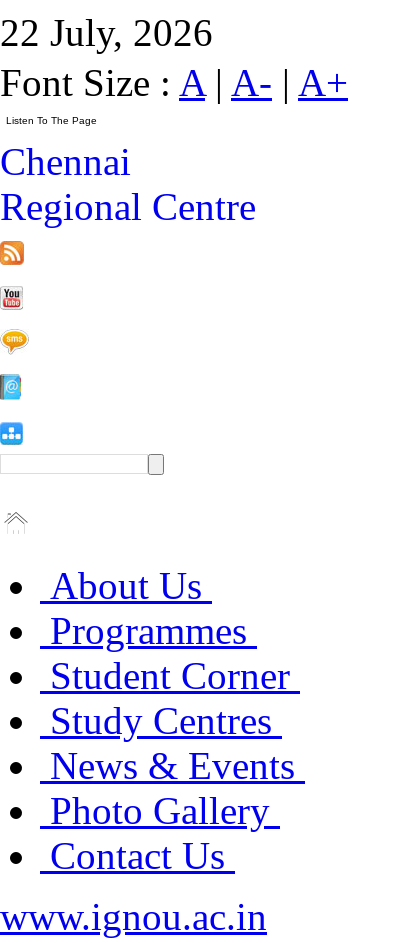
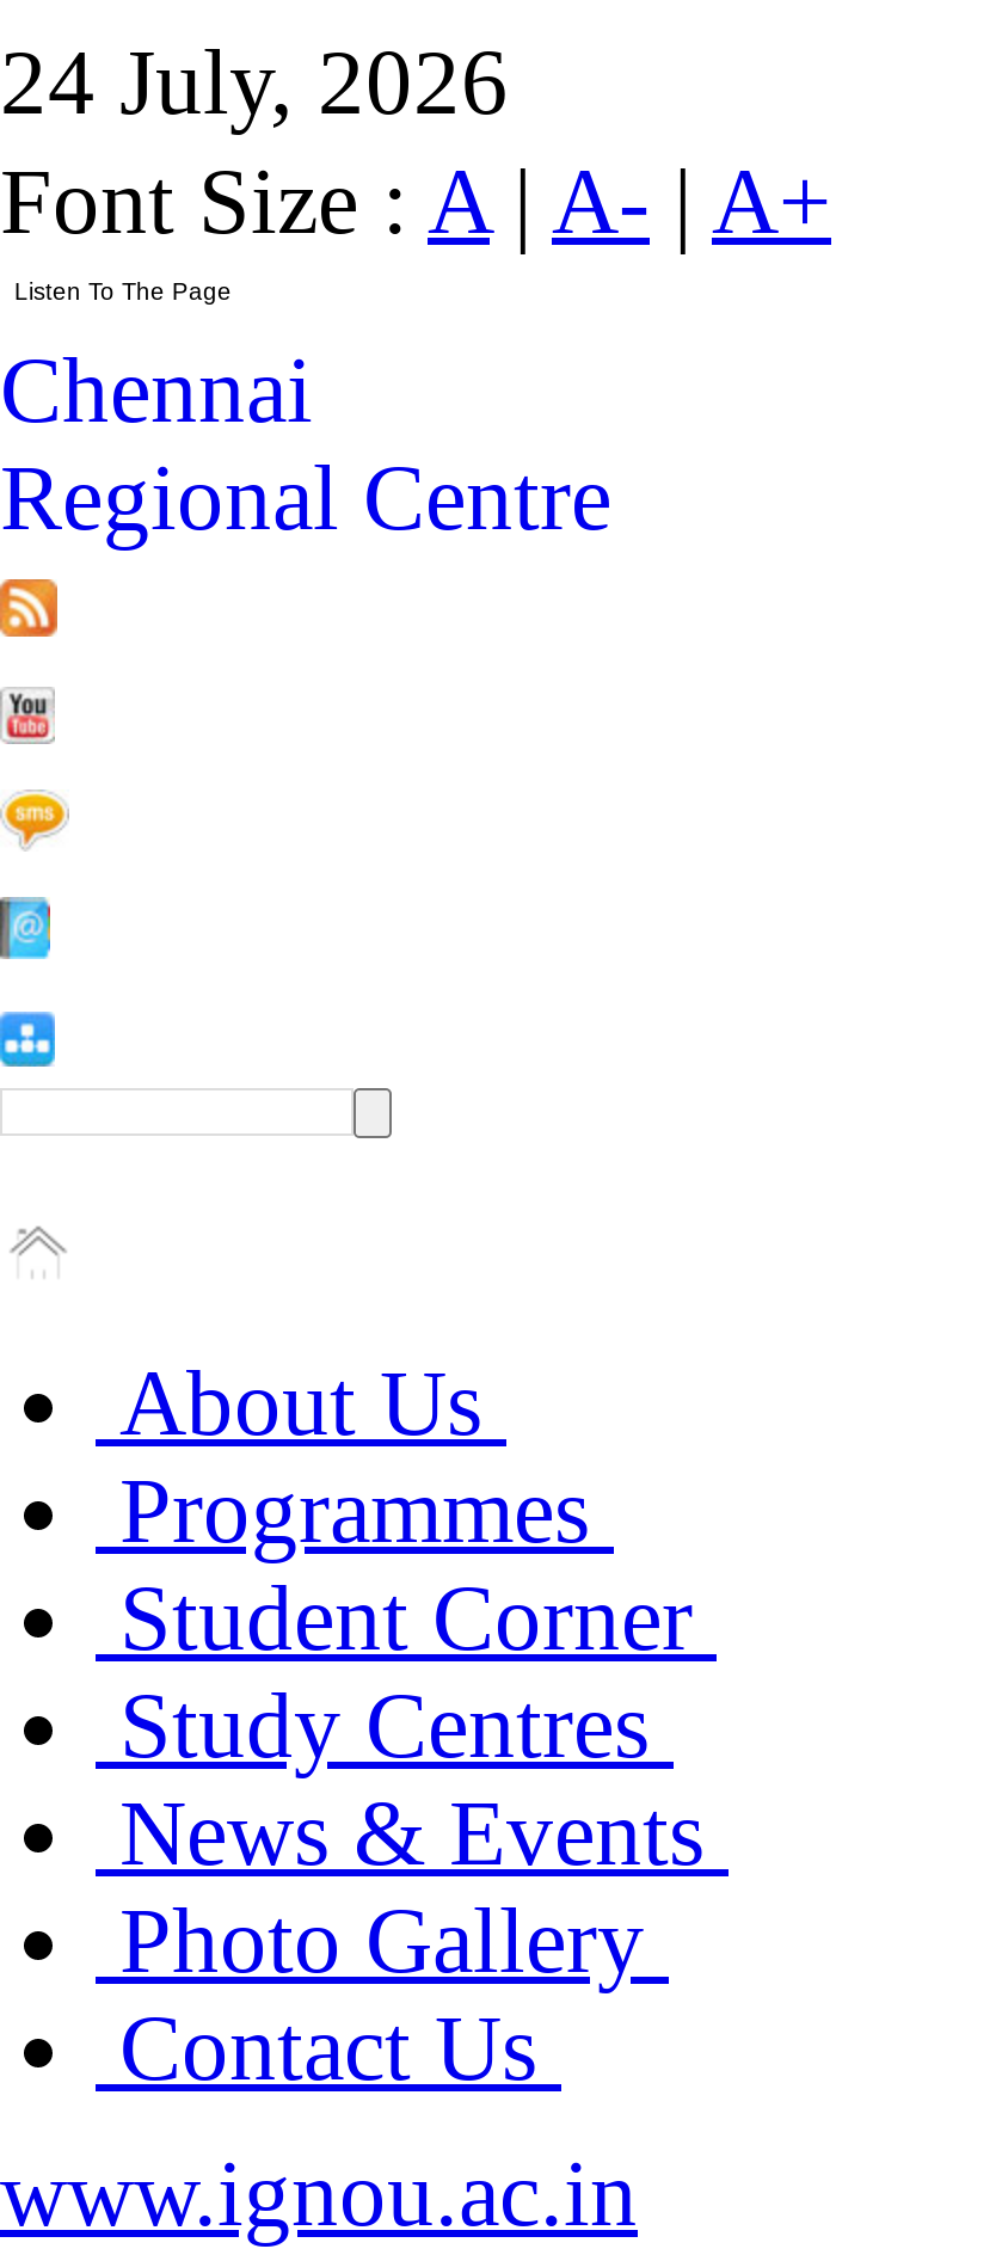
- 22 July, 2026
+ 24 July, 2026
